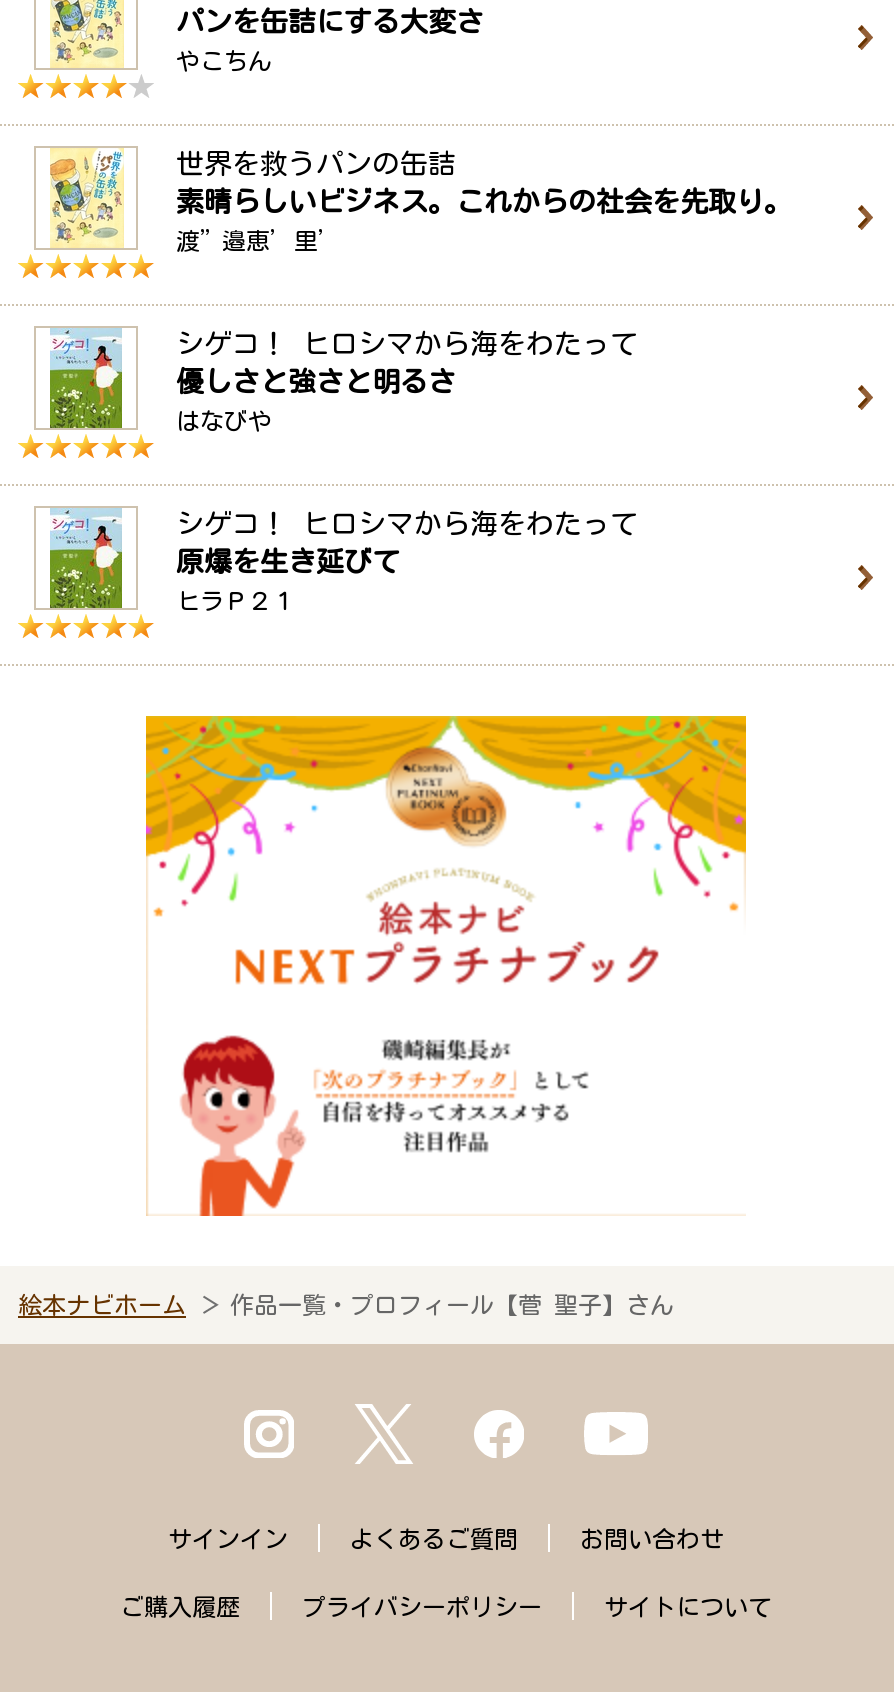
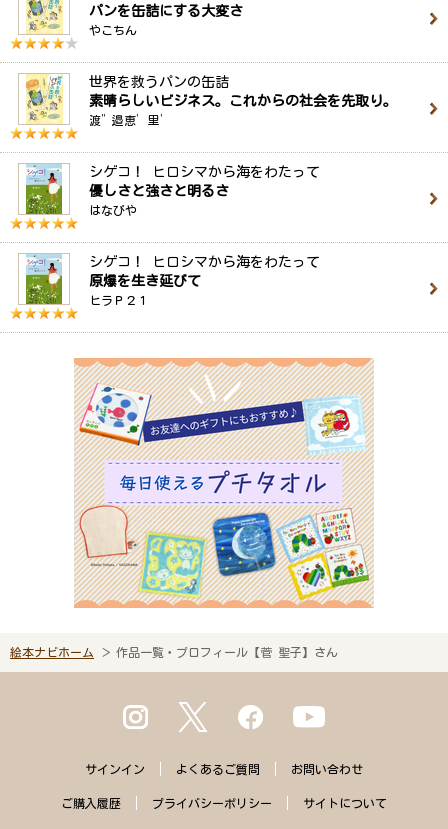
- [image]
+ [image]
